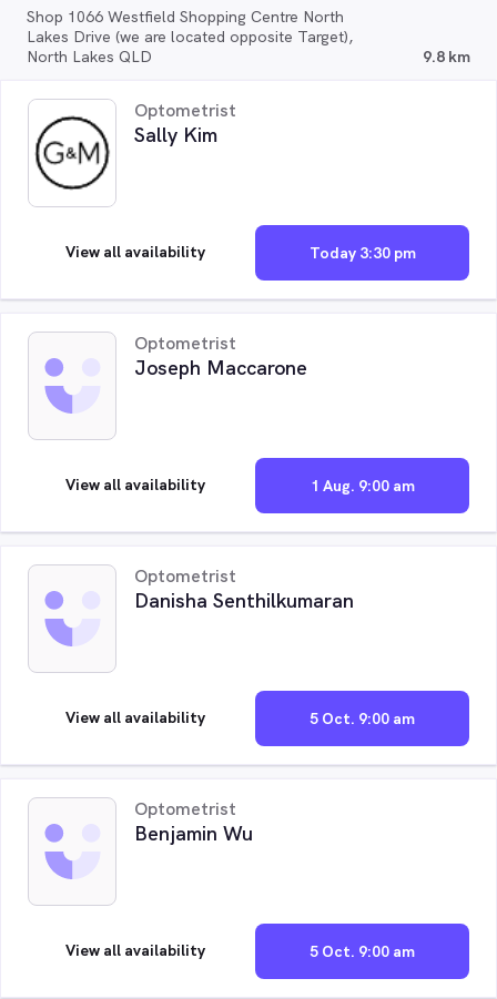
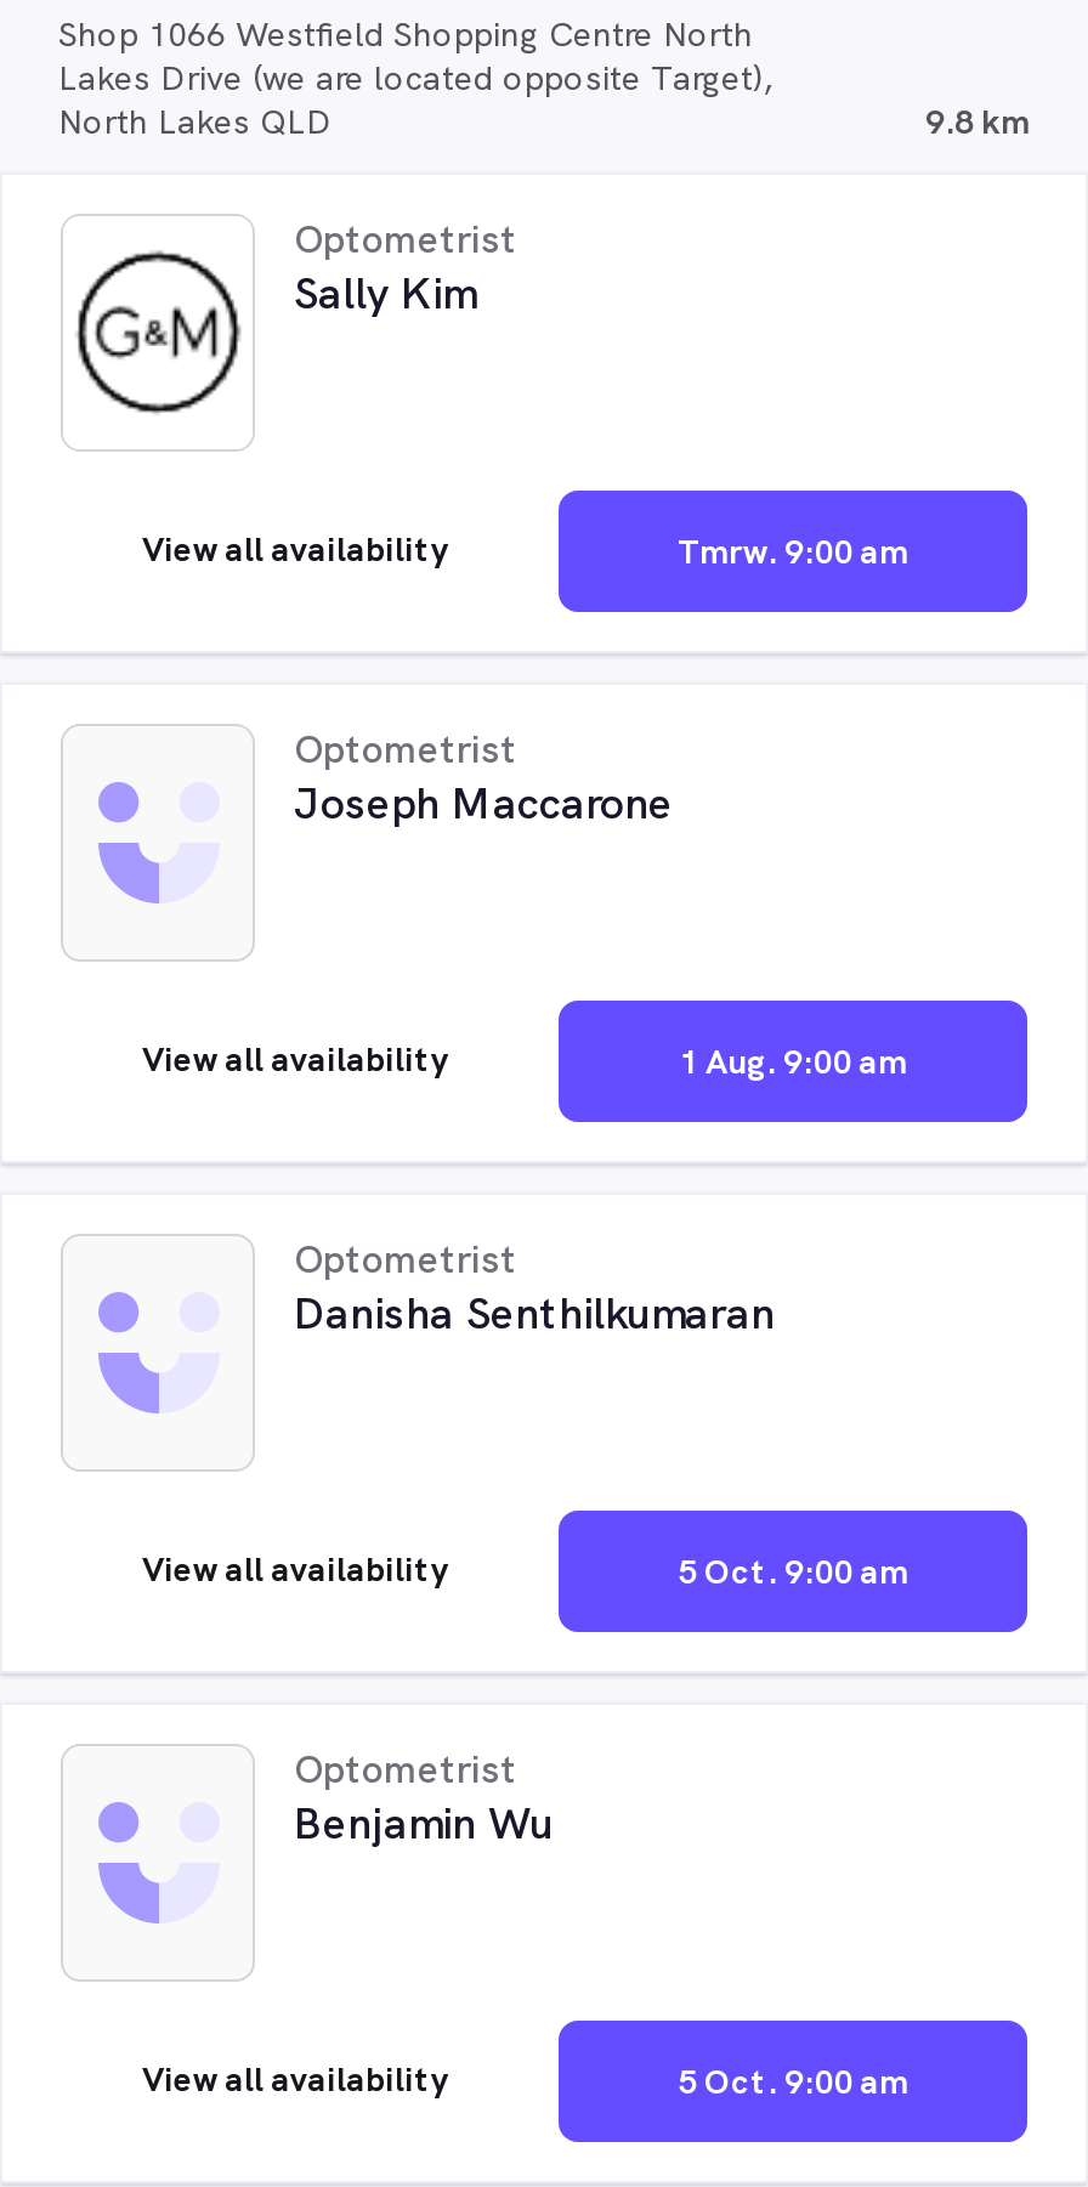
- Today 3:30 pm
+ Tmrw. 9:00 am
